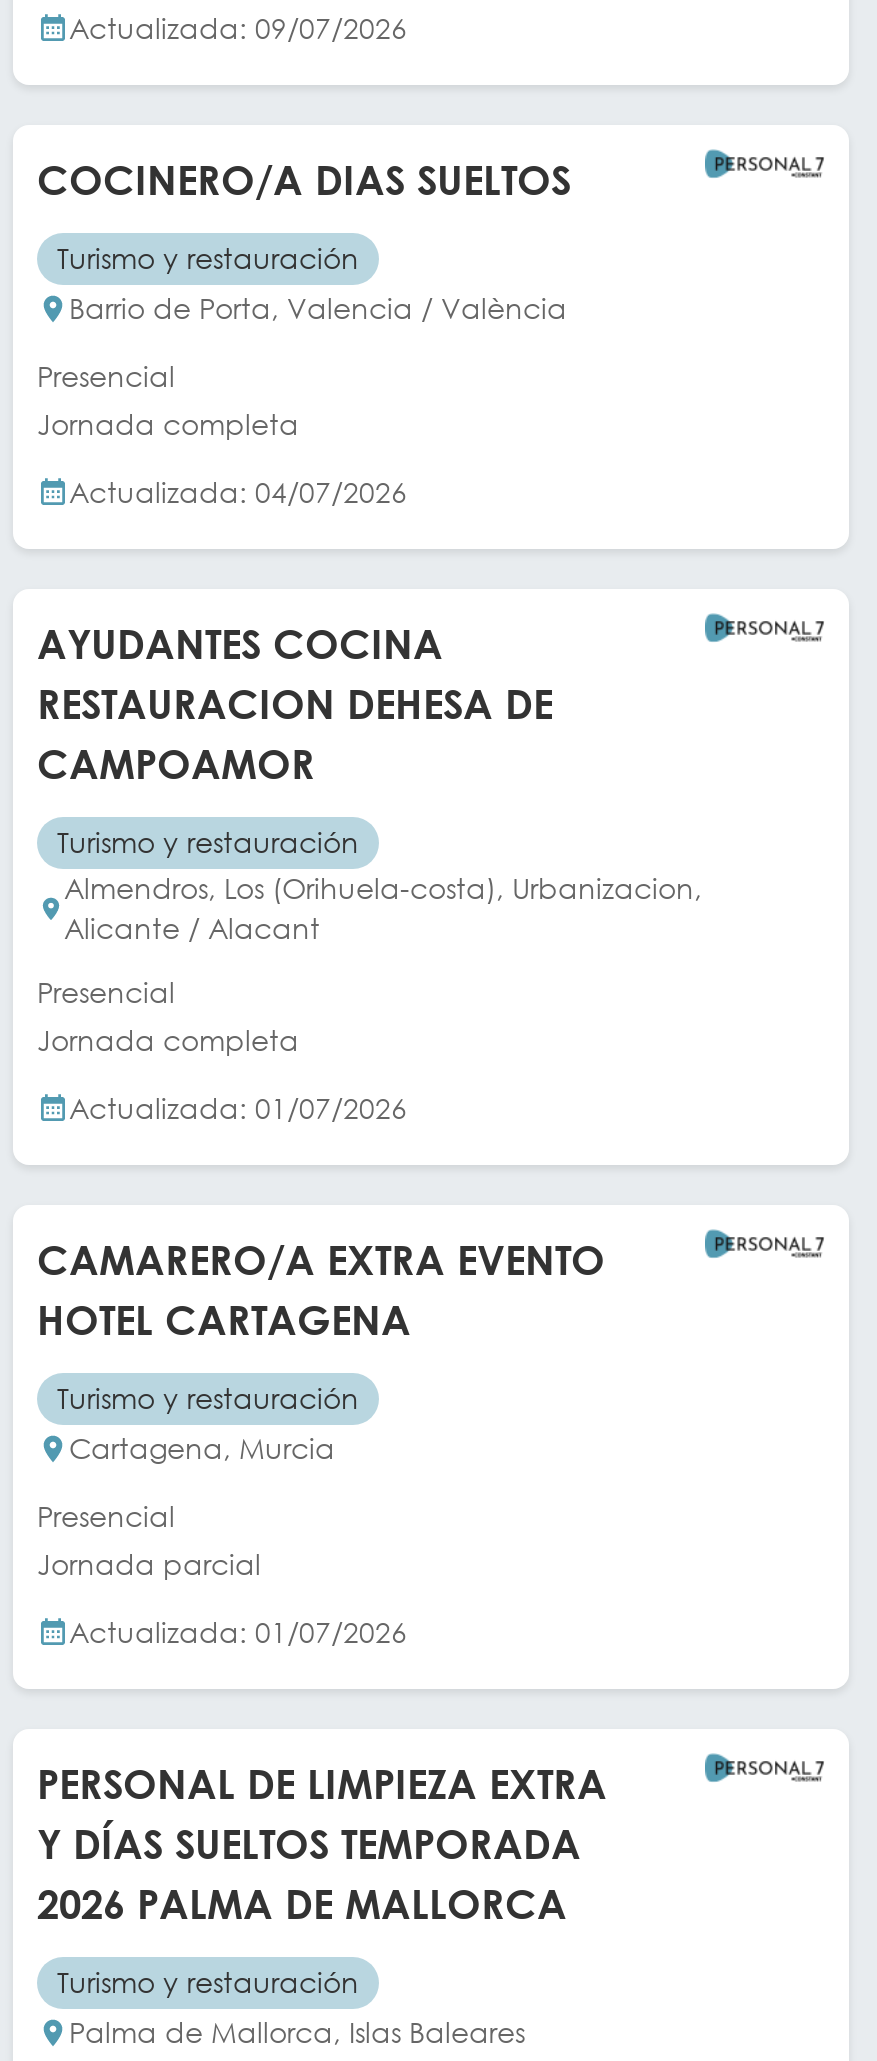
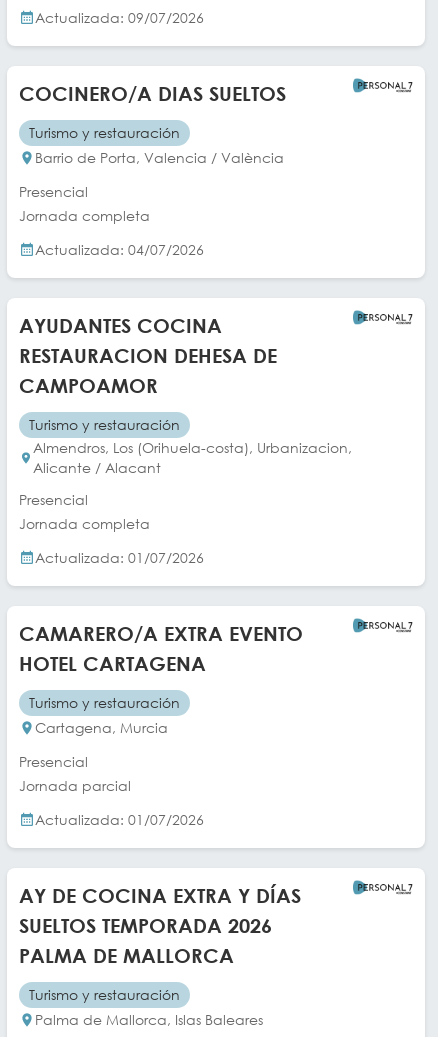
- PERSONAL DE LIMPIEZA EXTRA
- Y DÍAS SUELTOS TEMPORADA
- 2026 PALMA DE MALLORCA
+ AY DE COCINA EXTRA Y DÍAS
+ SUELTOS TEMPORADA 2026
+ PALMA DE MALLORCA
